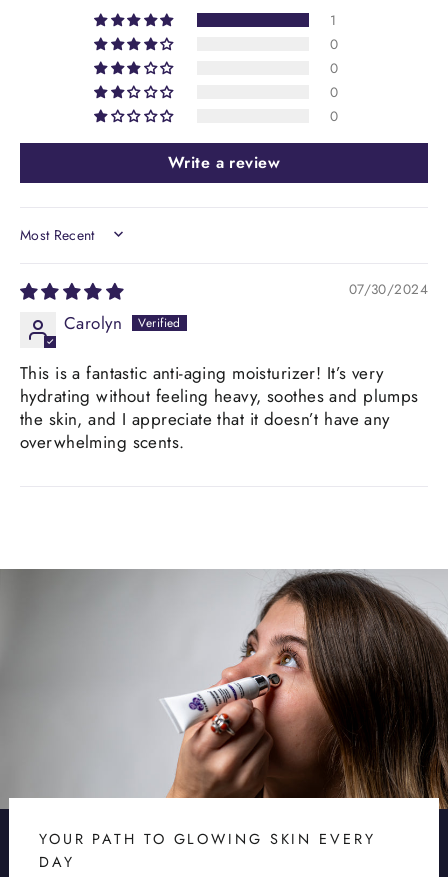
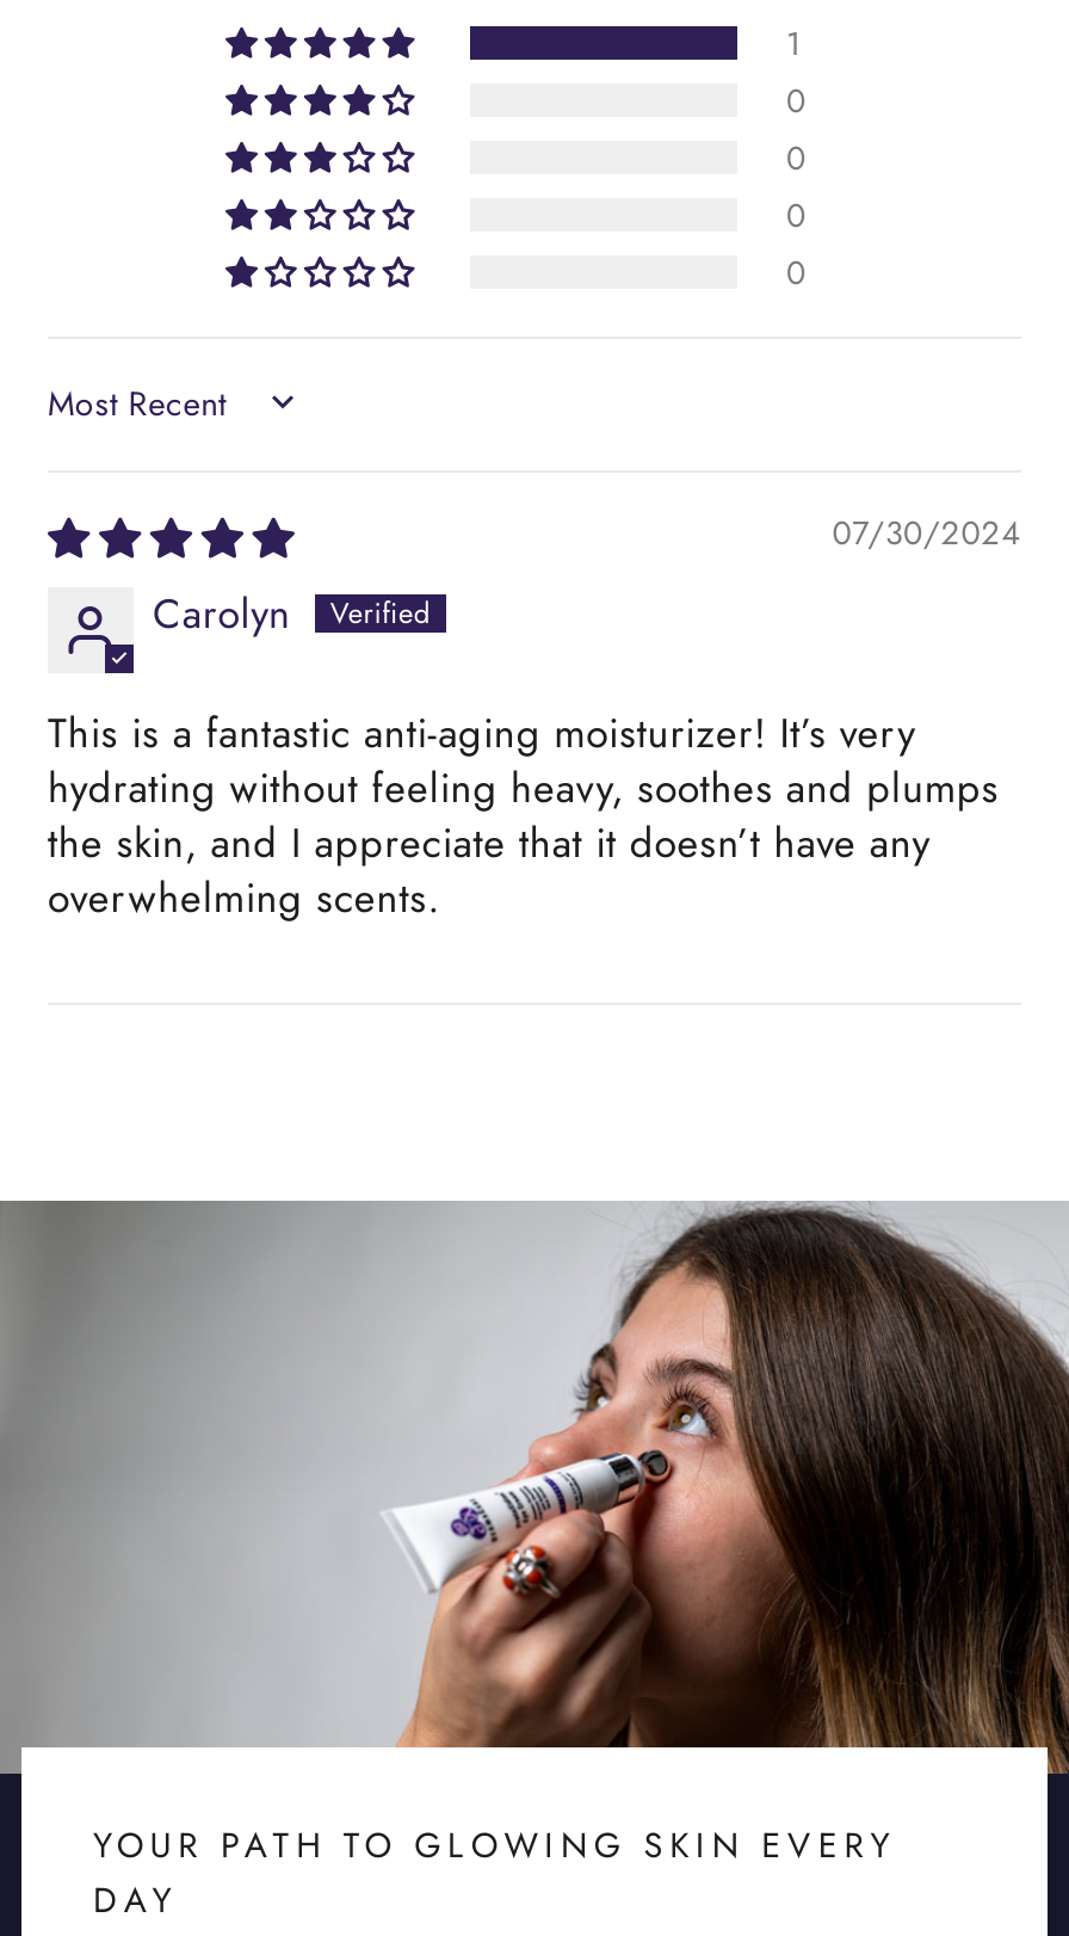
- Write a review
